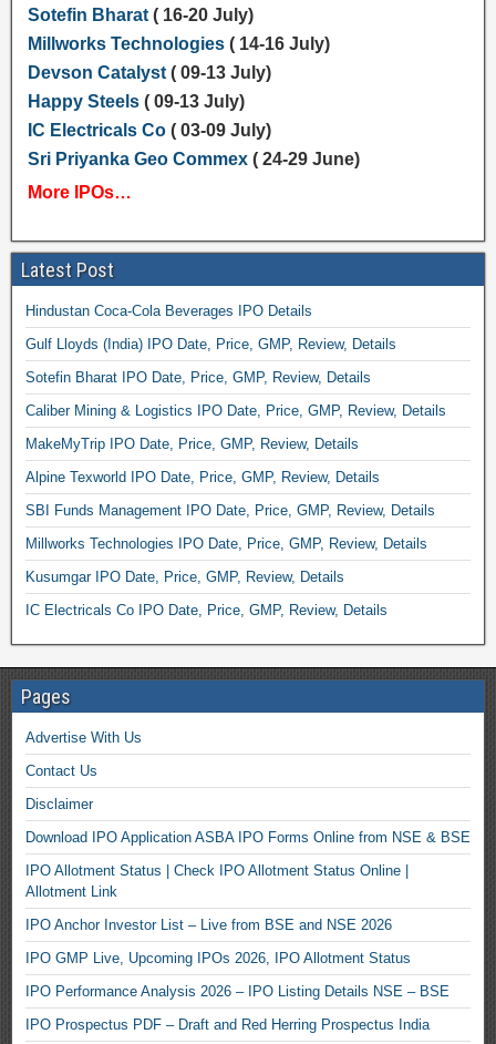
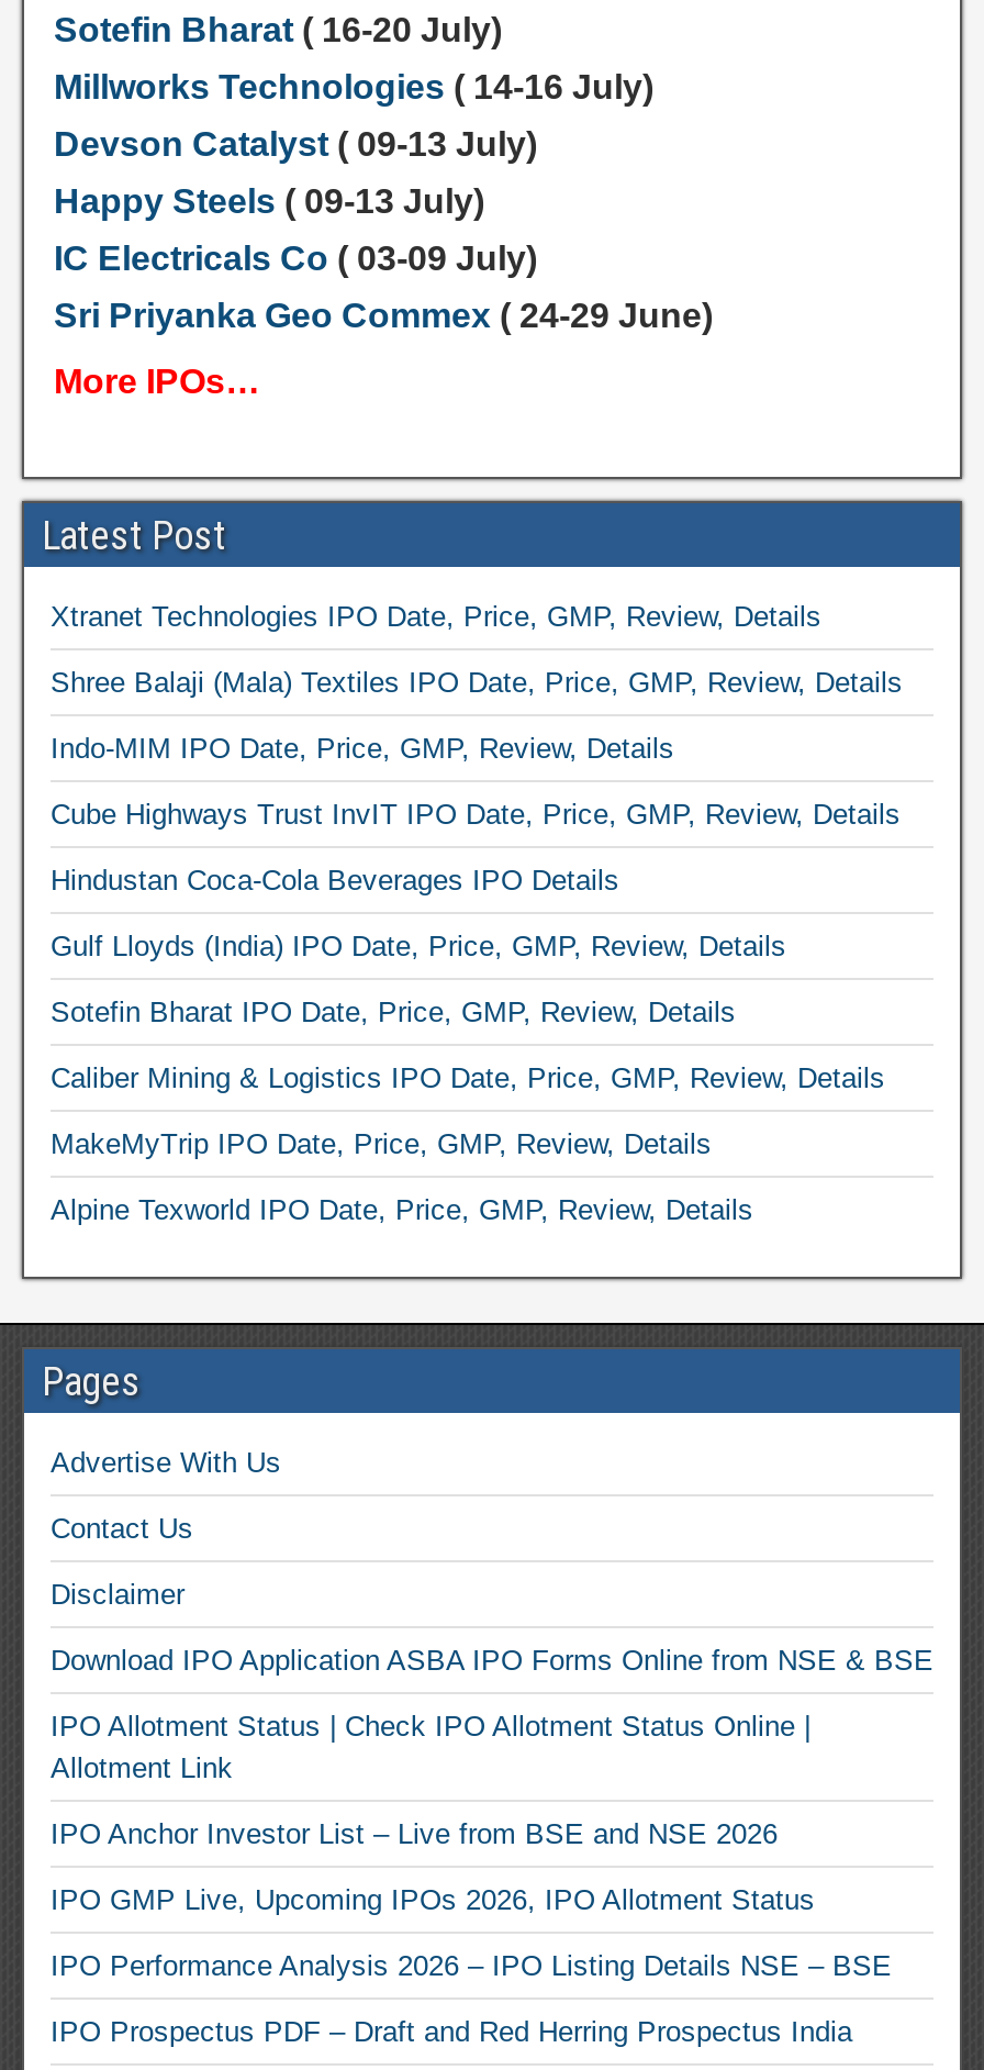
+ Xtranet Technologies IPO Date, Price, GMP, Review, Details
+ Shree Balaji (Mala) Textiles IPO Date, Price, GMP, Review, Details
+ Indo-MIM IPO Date, Price, GMP, Review, Details
+ Cube Highways Trust InvIT IPO Date, Price, GMP, Review, Details

moved down: Hindustan Coca-Cola Beverages IPO Details | Gulf Lloyds (India) IPO Date, Price, GMP, Review, Details | Sotefin Bharat IPO Date, Price, GMP, Review, Details | Caliber Mining & Logistics IPO Date, Price, GMP, Review, Details | MakeMyTrip IPO Date, Price, GMP, Review, Details | Alpine Texworld IPO Date, Price, GMP, Review, Details

- SBI Funds Management IPO Date, Price, GMP, Review, Details
- Millworks Technologies IPO Date, Price, GMP, Review, Details
- Kusumgar IPO Date, Price, GMP, Review, Details
- IC Electricals Co IPO Date, Price, GMP, Review, Details
